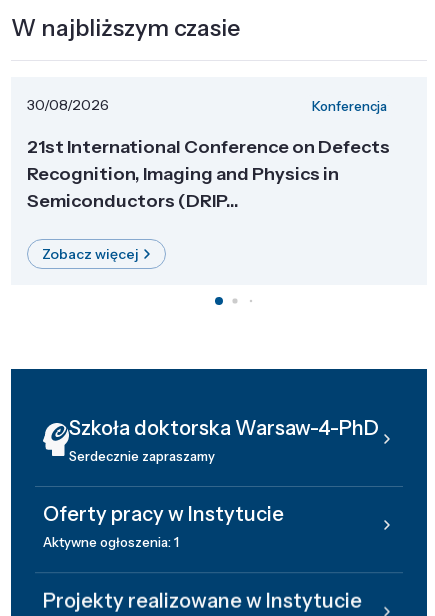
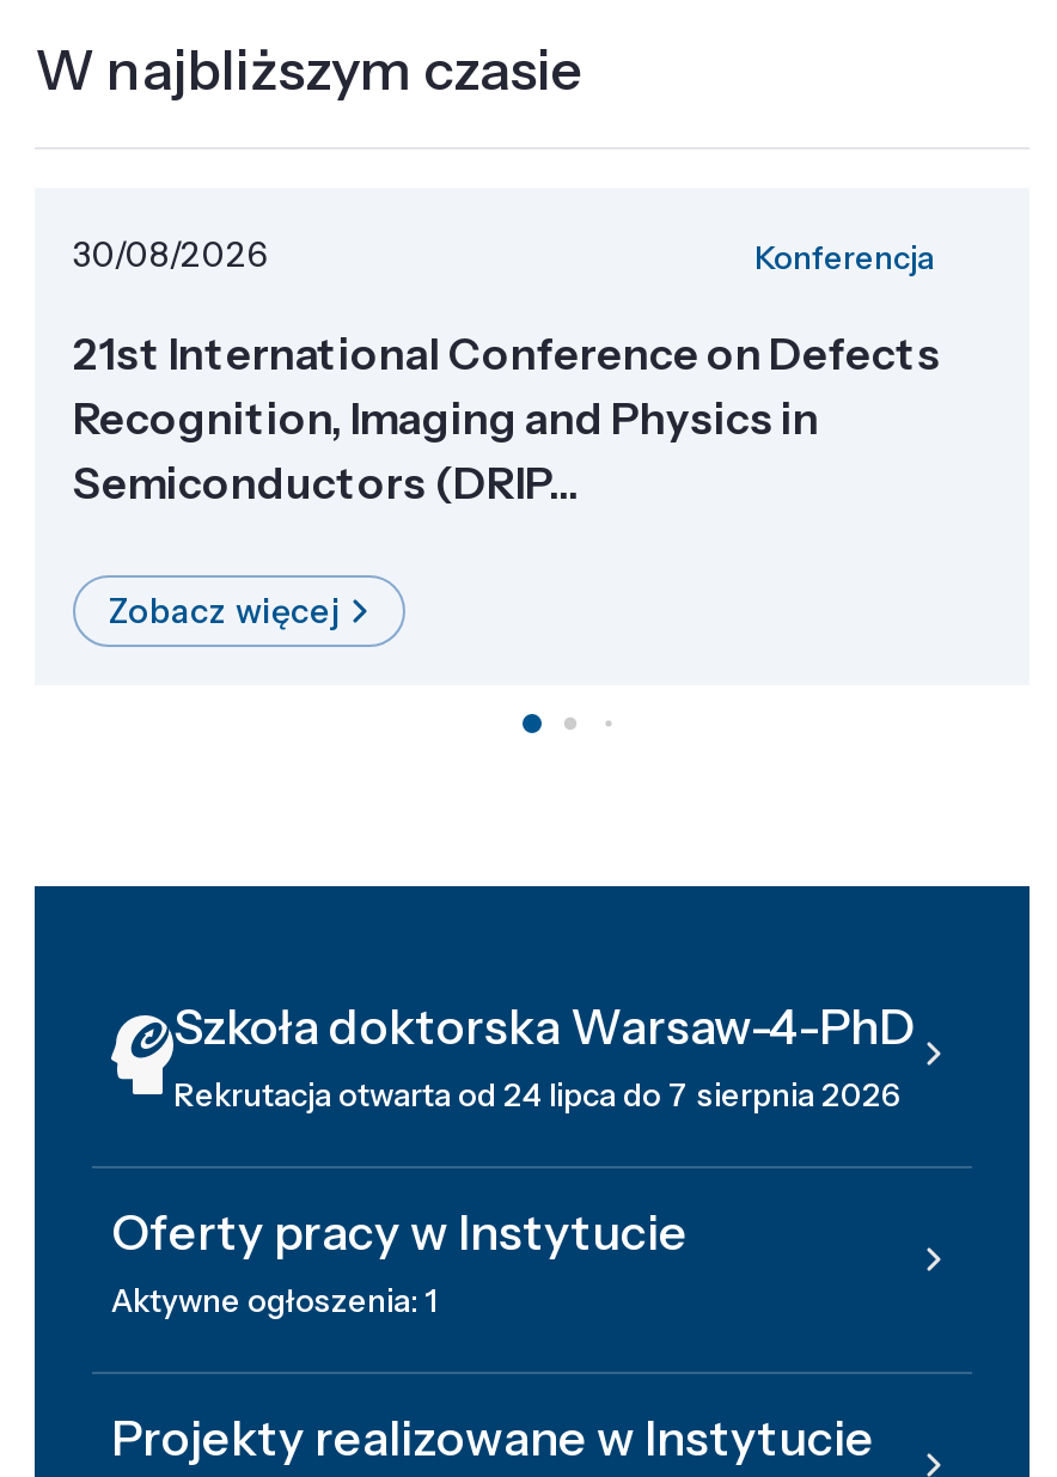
- Serdecznie zapraszamy
+ Rekrutacja otwarta od 24 lipca do 7 sierpnia 2026
